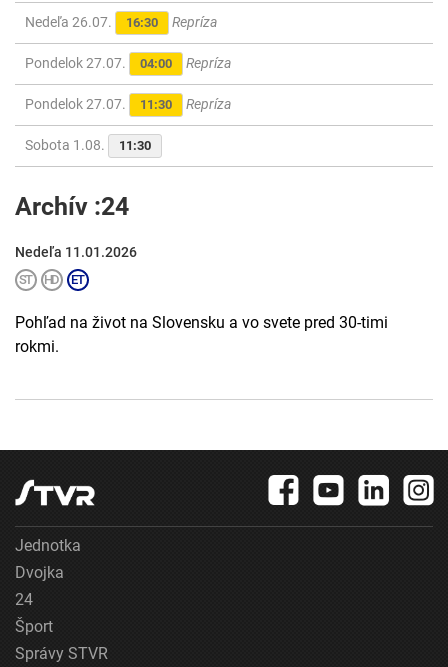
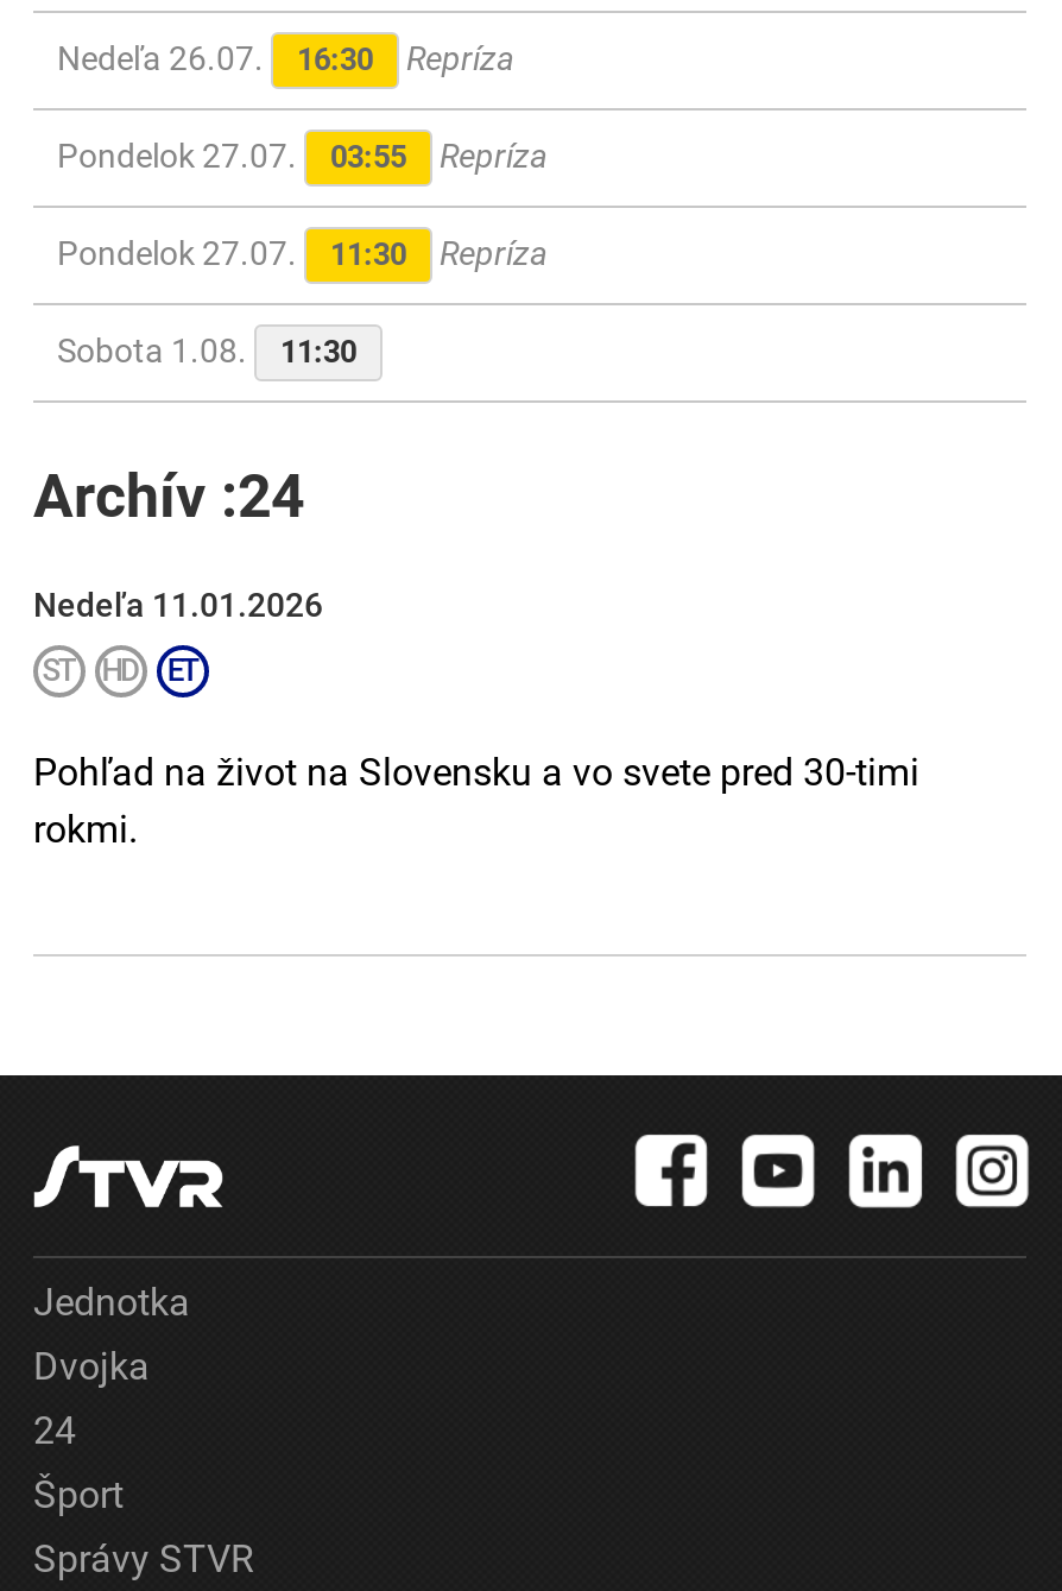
- Pondelok 27.07. 04:00 Repríza
+ Pondelok 27.07. 03:55 Repríza
